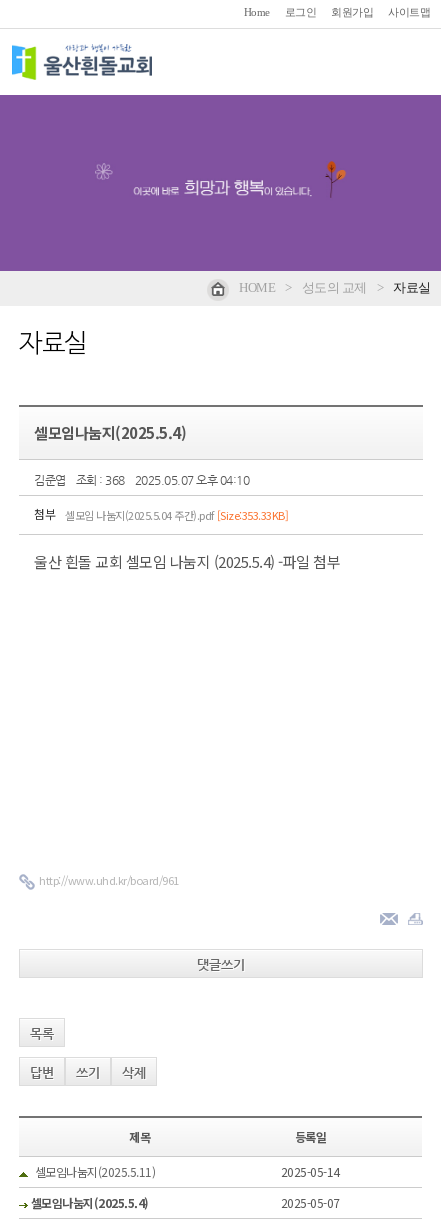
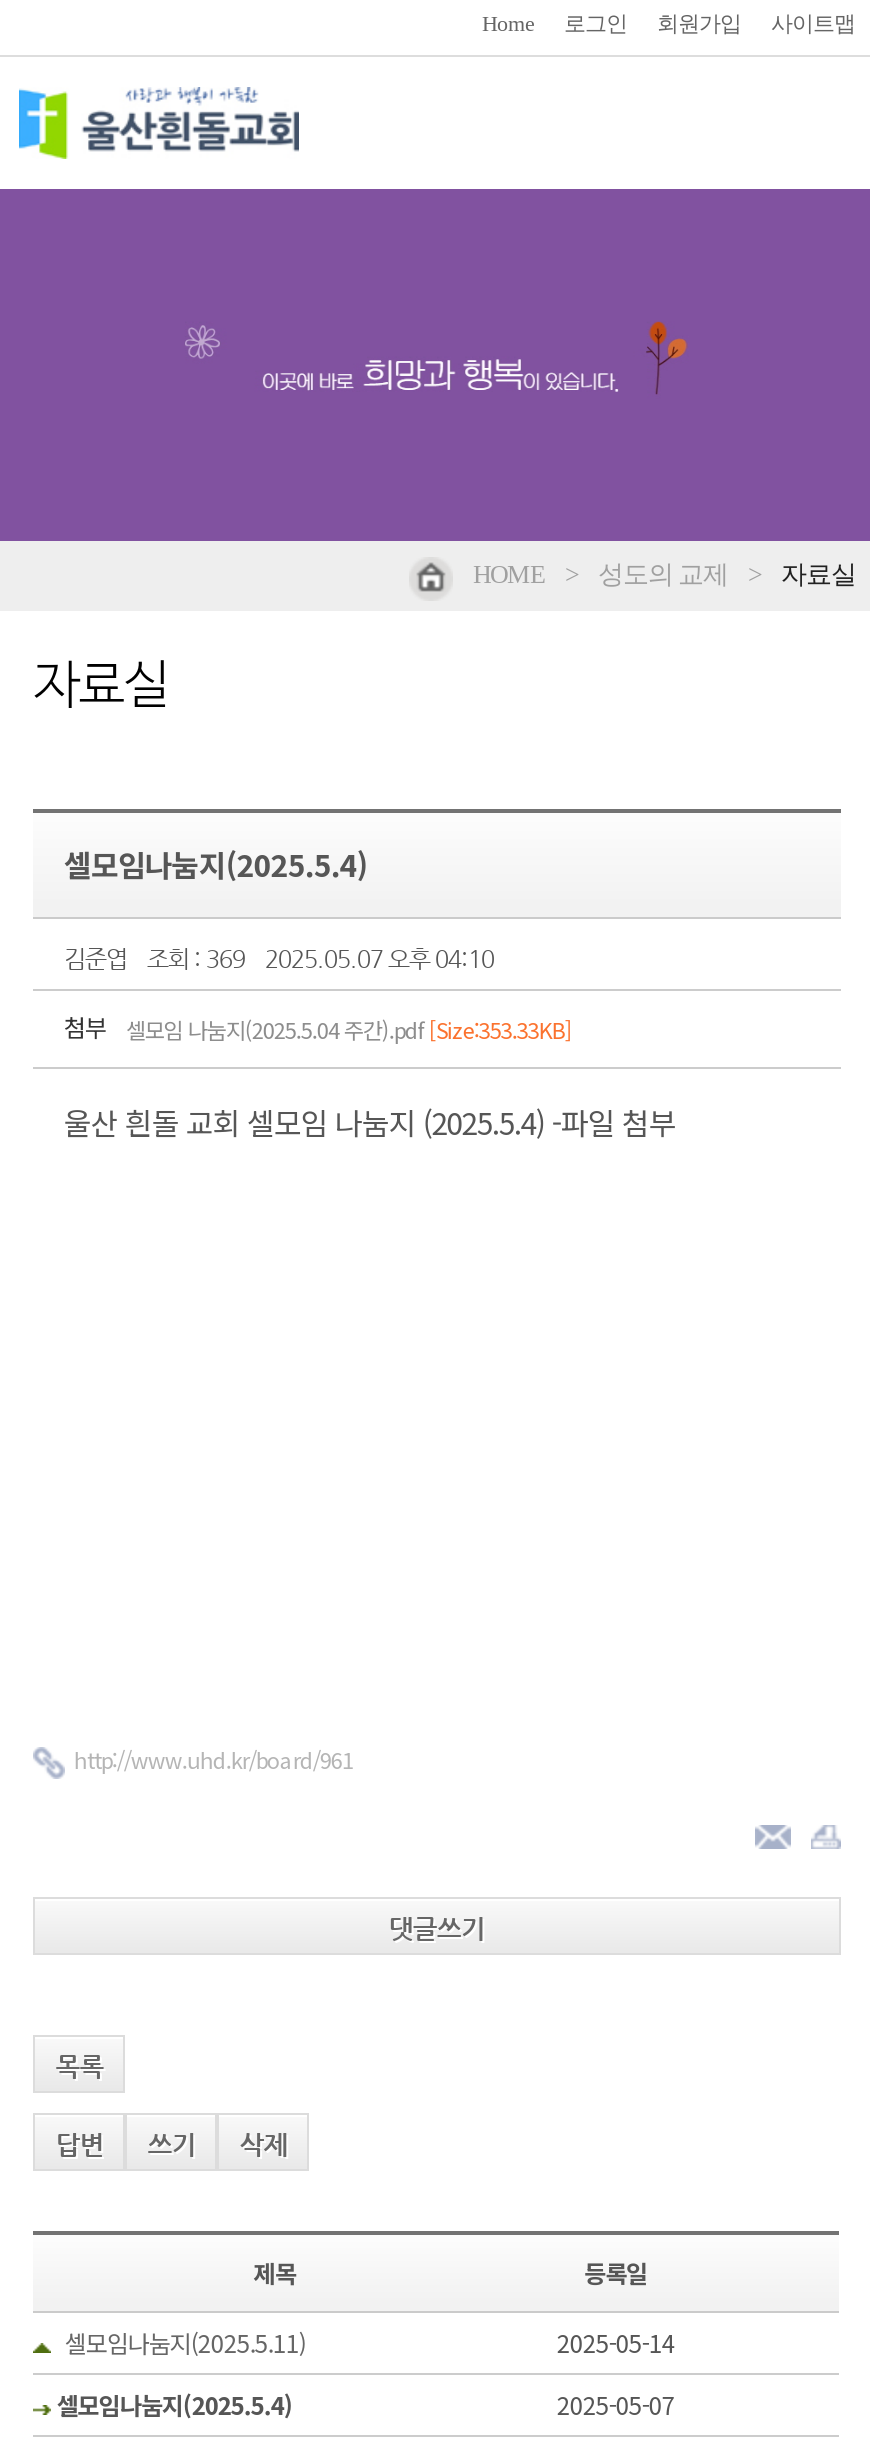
- 김준엽 조회 : 368 2025.05.07 오후 04:10
+ 김준엽 조회 : 369 2025.05.07 오후 04:10
